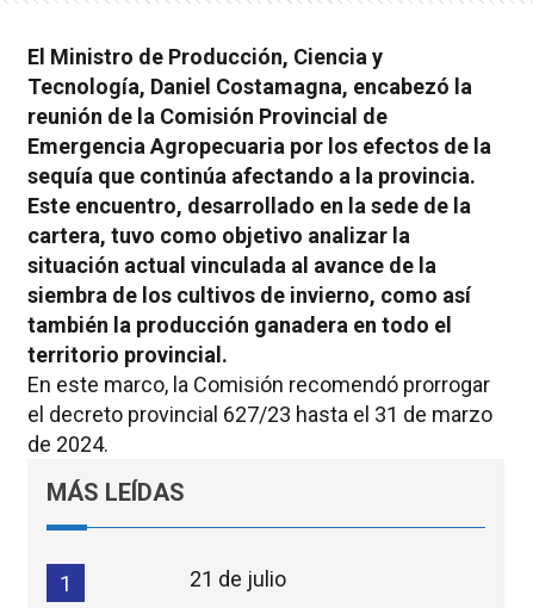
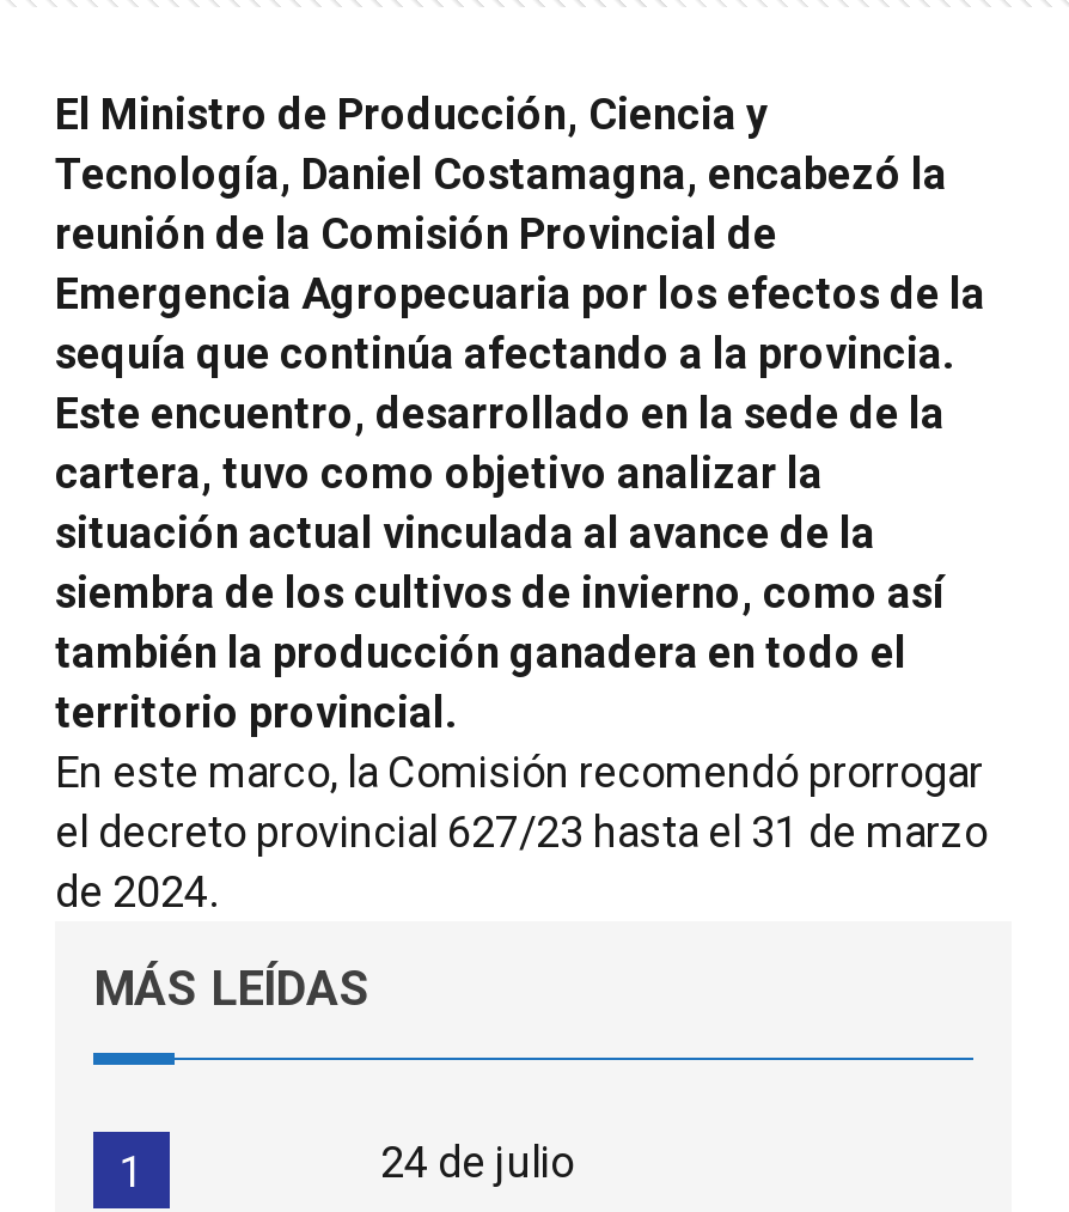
- 21 de julio
+ 24 de julio
